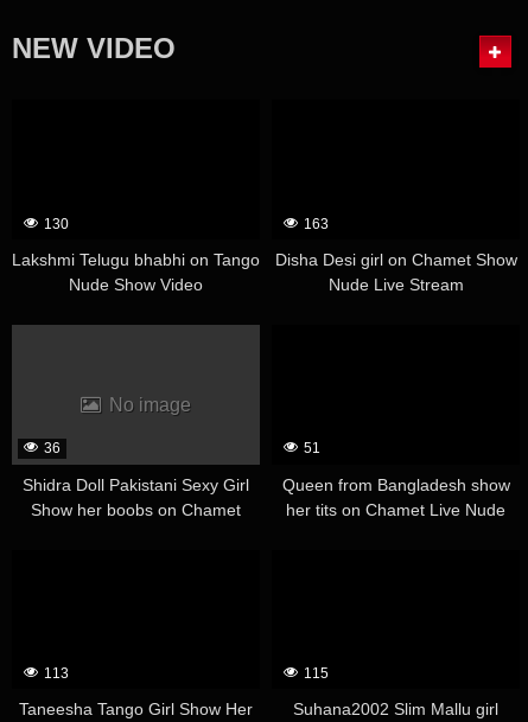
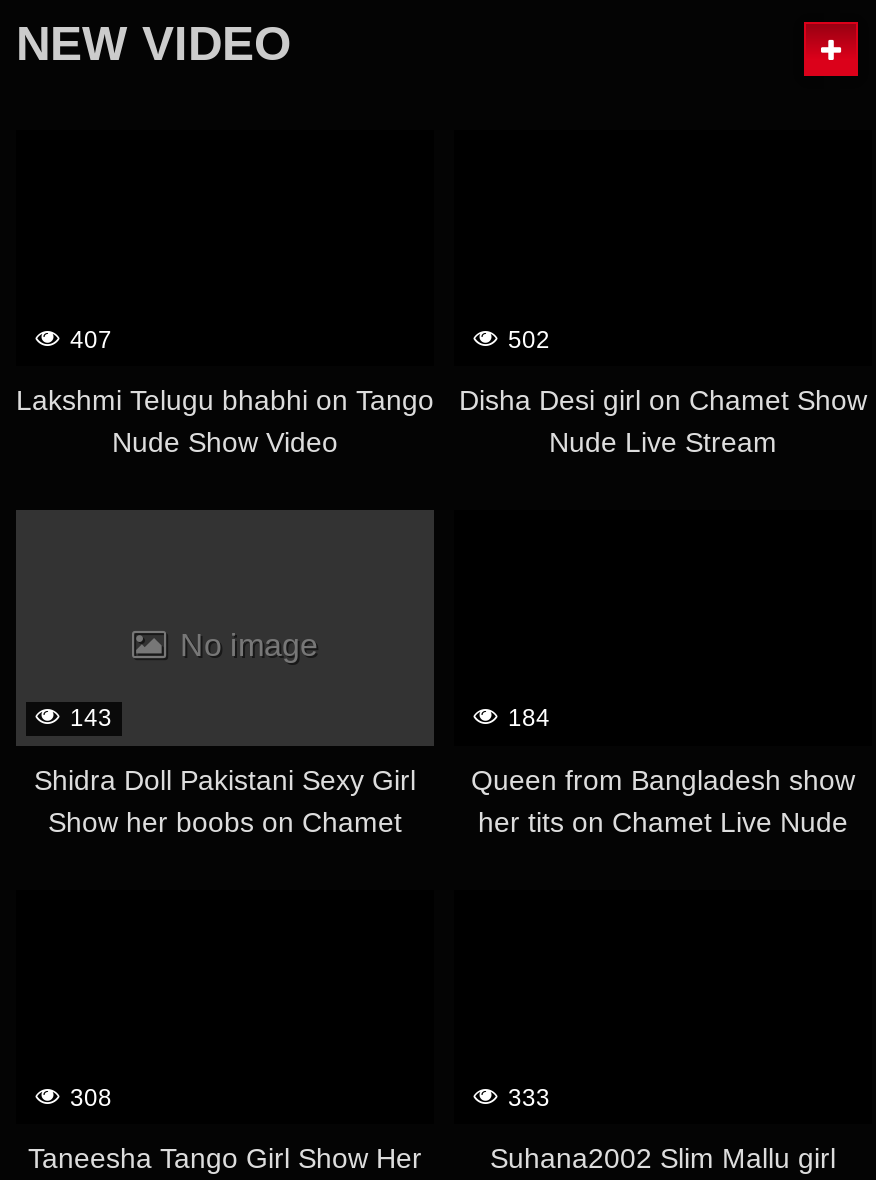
- 130
+ 407

- 163
+ 502

- 36
+ 143

- 51
+ 184

- 113
+ 308

- 115
+ 333
